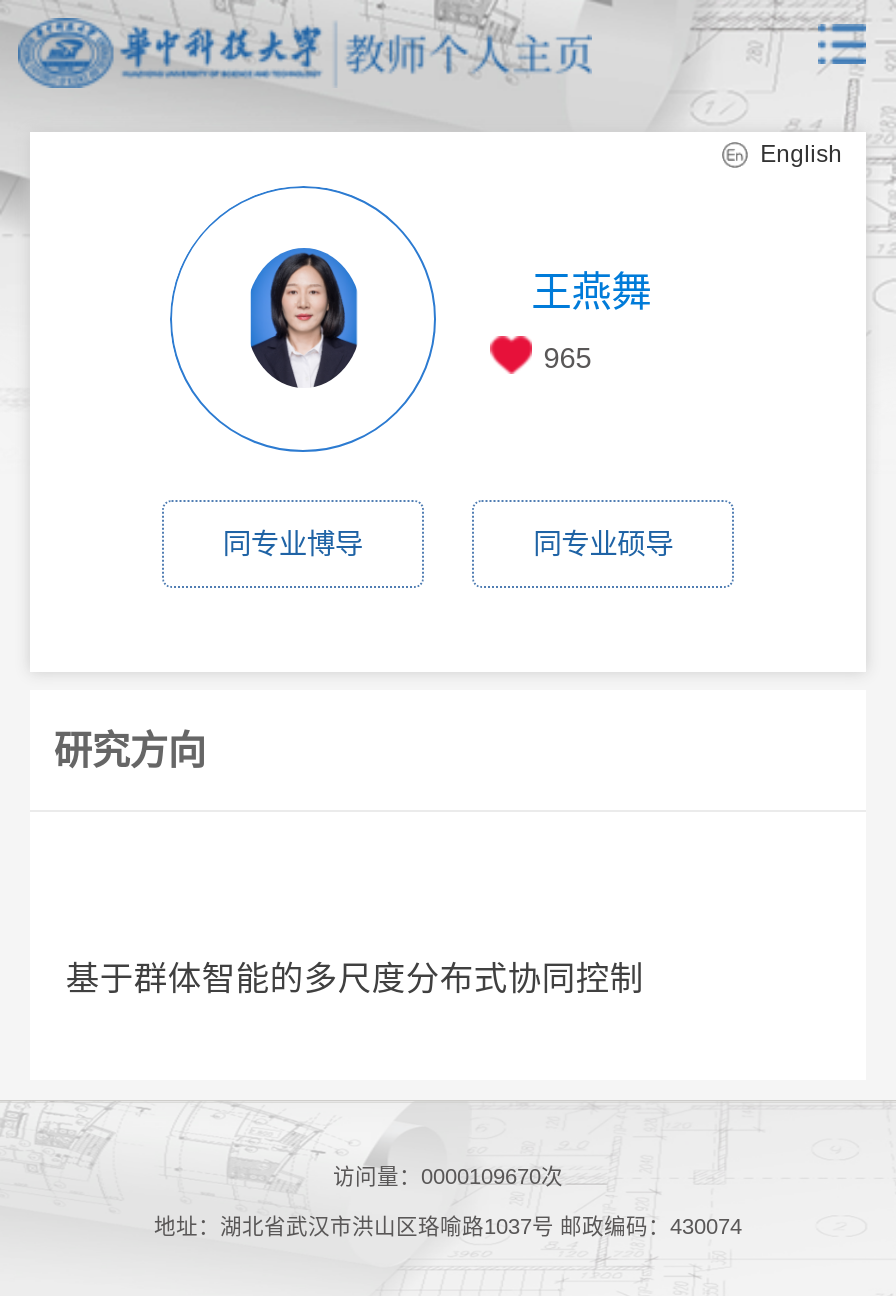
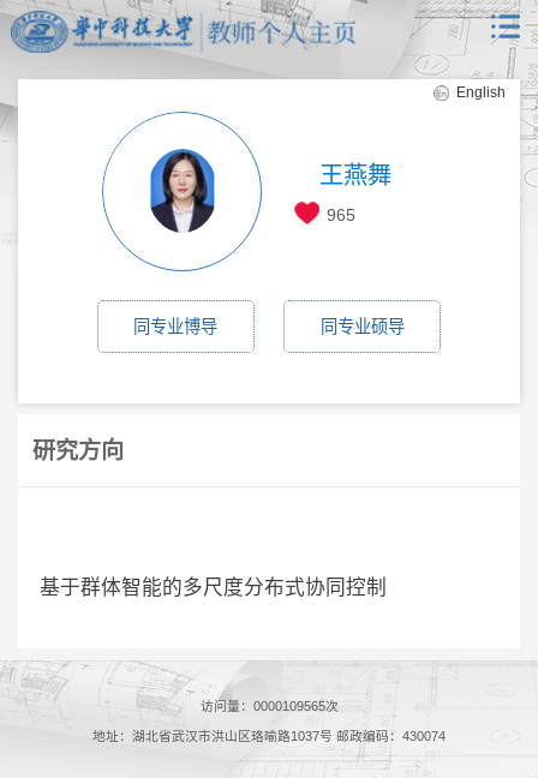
- 访问量：0000109670次
+ 访问量：0000109565次
